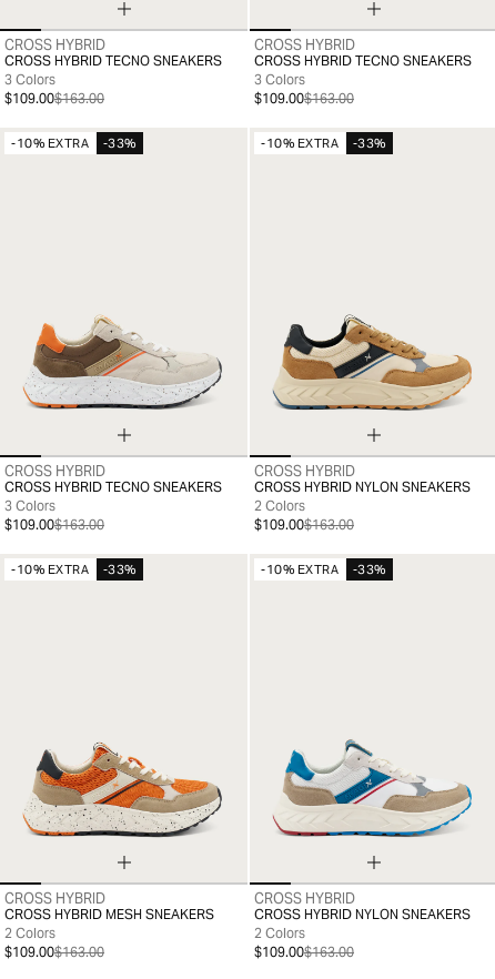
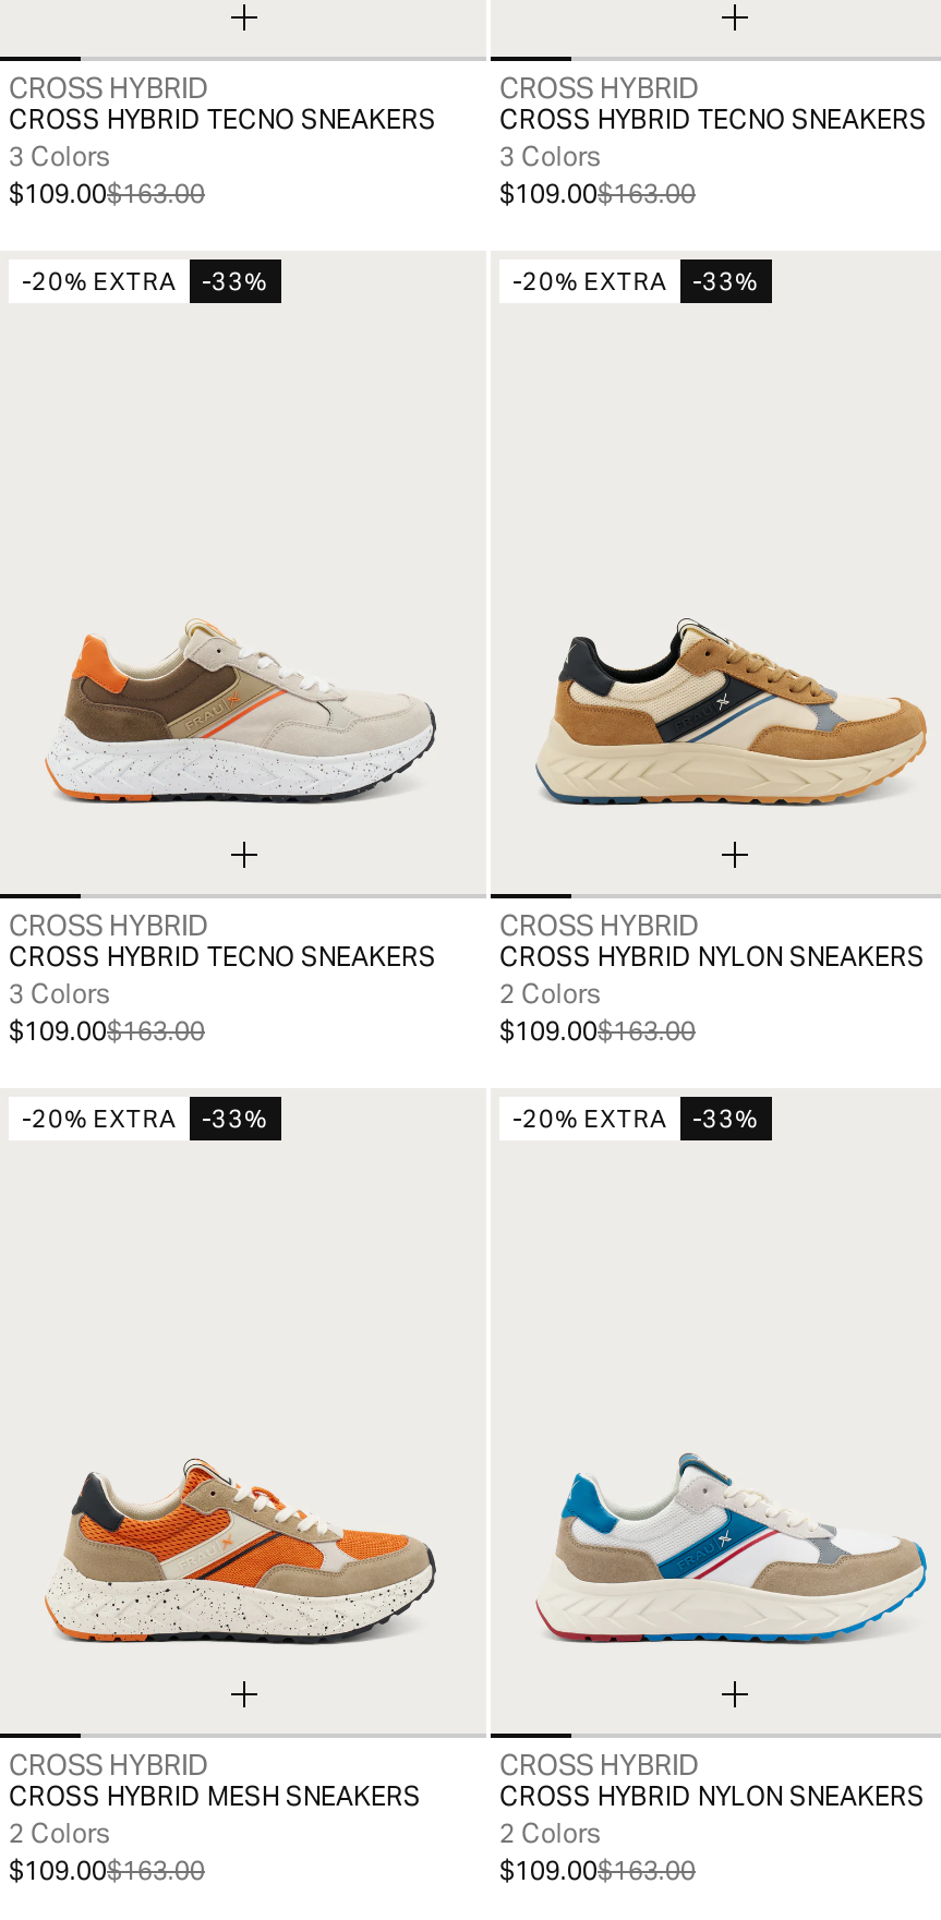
- -10% EXTRA -33%
+ -20% EXTRA -33%

- -10% EXTRA -33%
+ -20% EXTRA -33%

- -10% EXTRA -33%
+ -20% EXTRA -33%

- -10% EXTRA -33%
+ -20% EXTRA -33%
